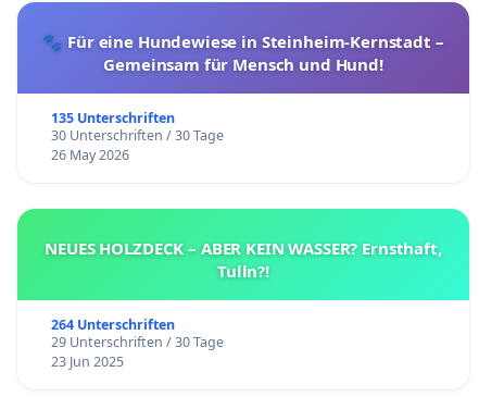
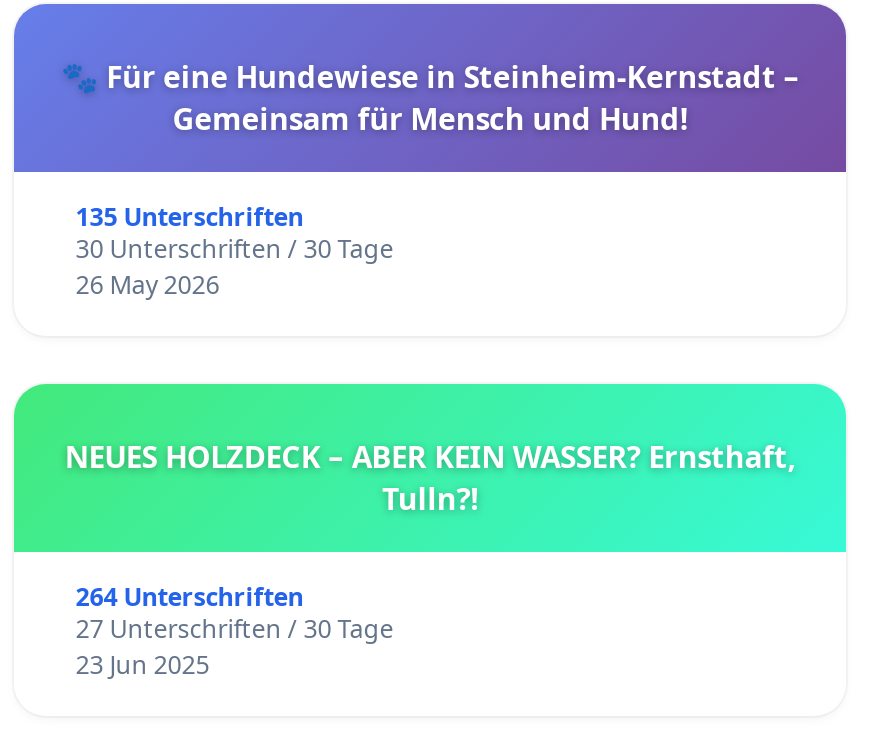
- 29 Unterschriften / 30 Tage
+ 27 Unterschriften / 30 Tage
